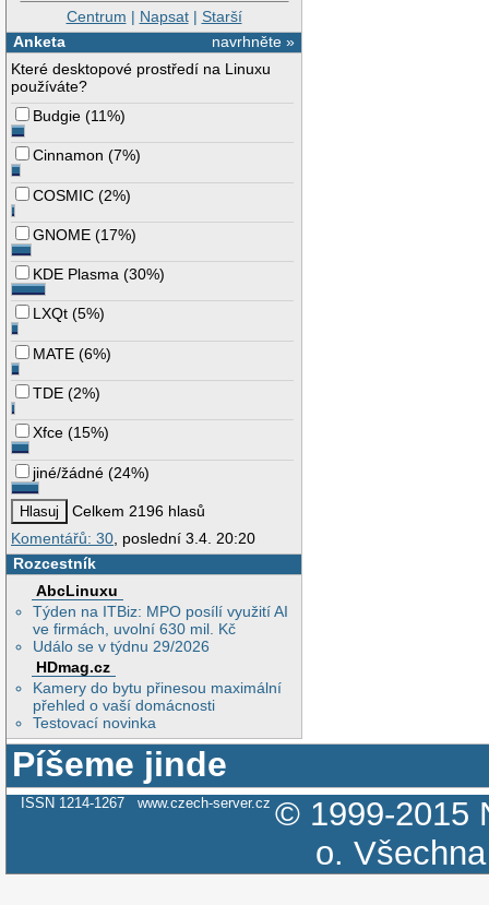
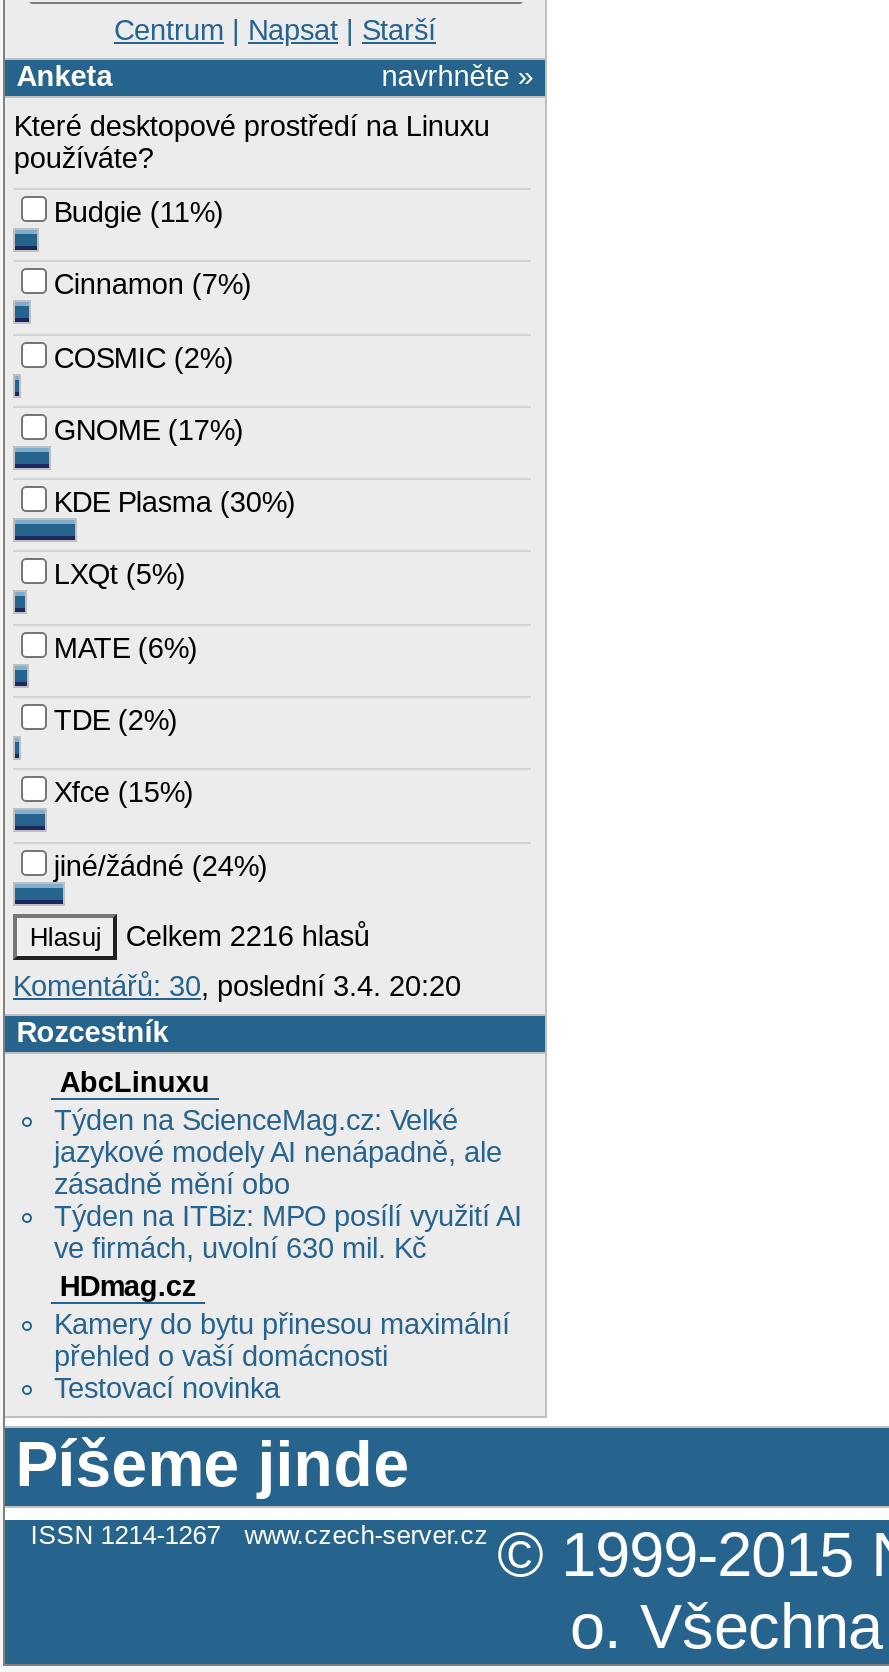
- Celkem 2196 hlasů
+ Celkem 2216 hlasů

+ Týden na ScienceMag.cz: Velké
+ jazykové modely AI nenápadně, ale
+ zásadně mění obo

moved down: Týden na ITBiz: MPO posílí využití AI | ve firmách, uvolní 630 mil. Kč

- Událo se v týdnu 29/2026
